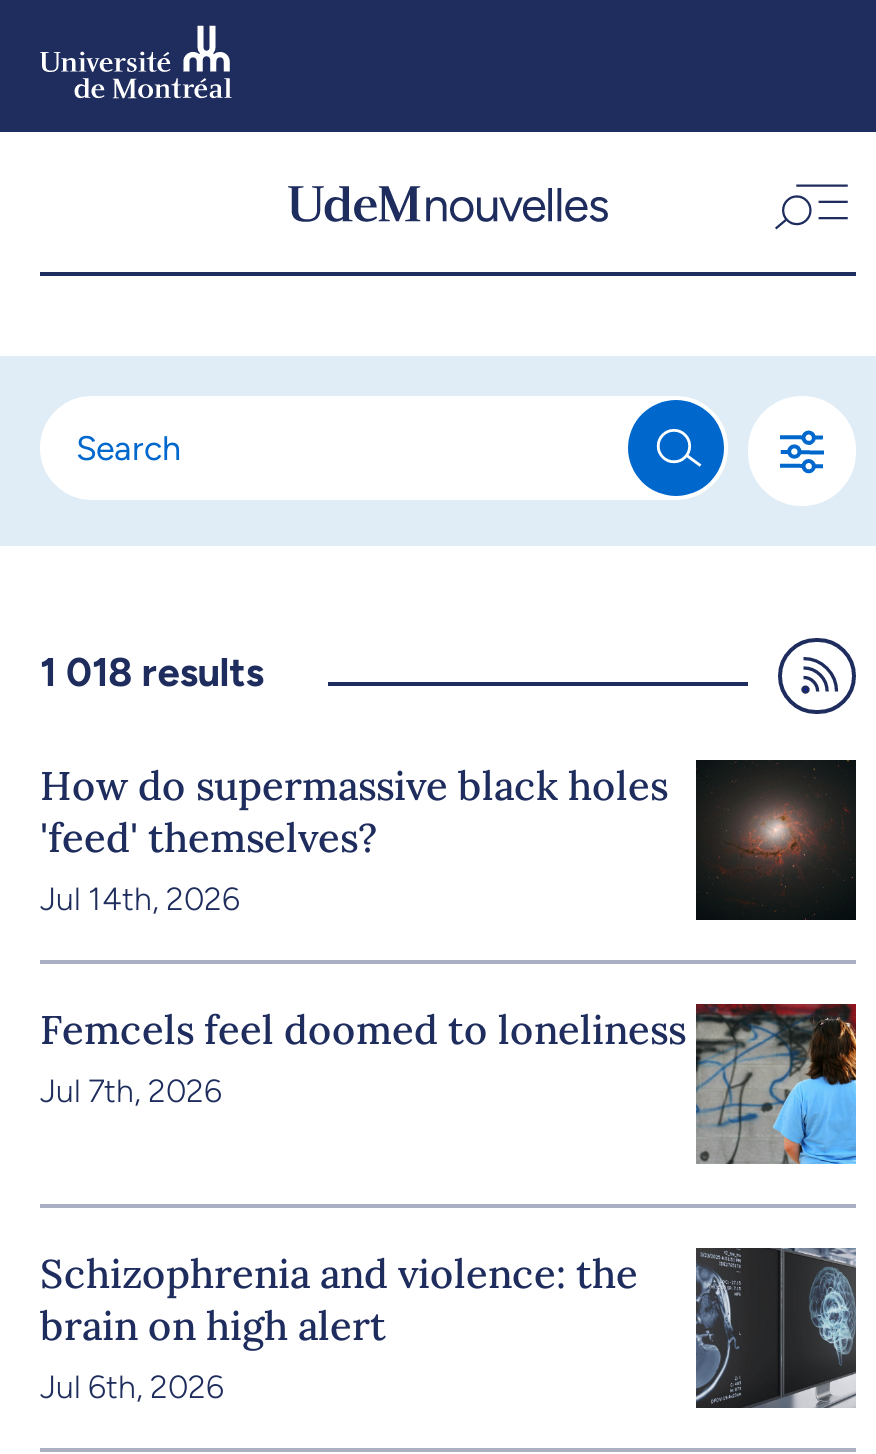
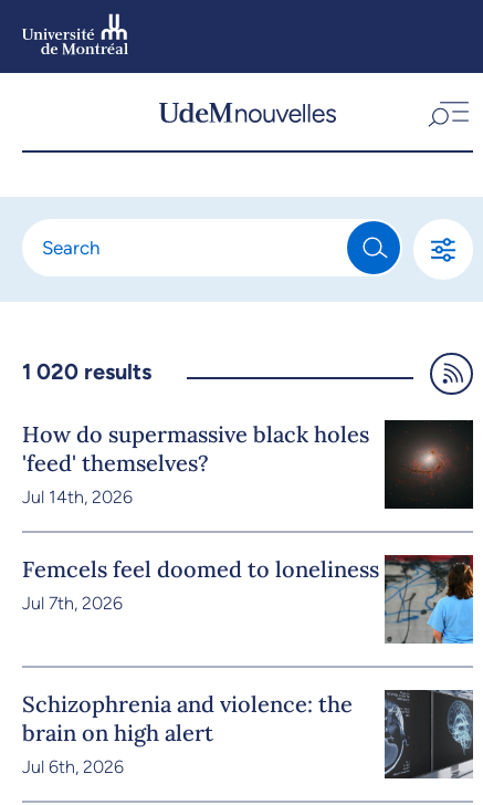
- 1 018 results
+ 1 020 results
